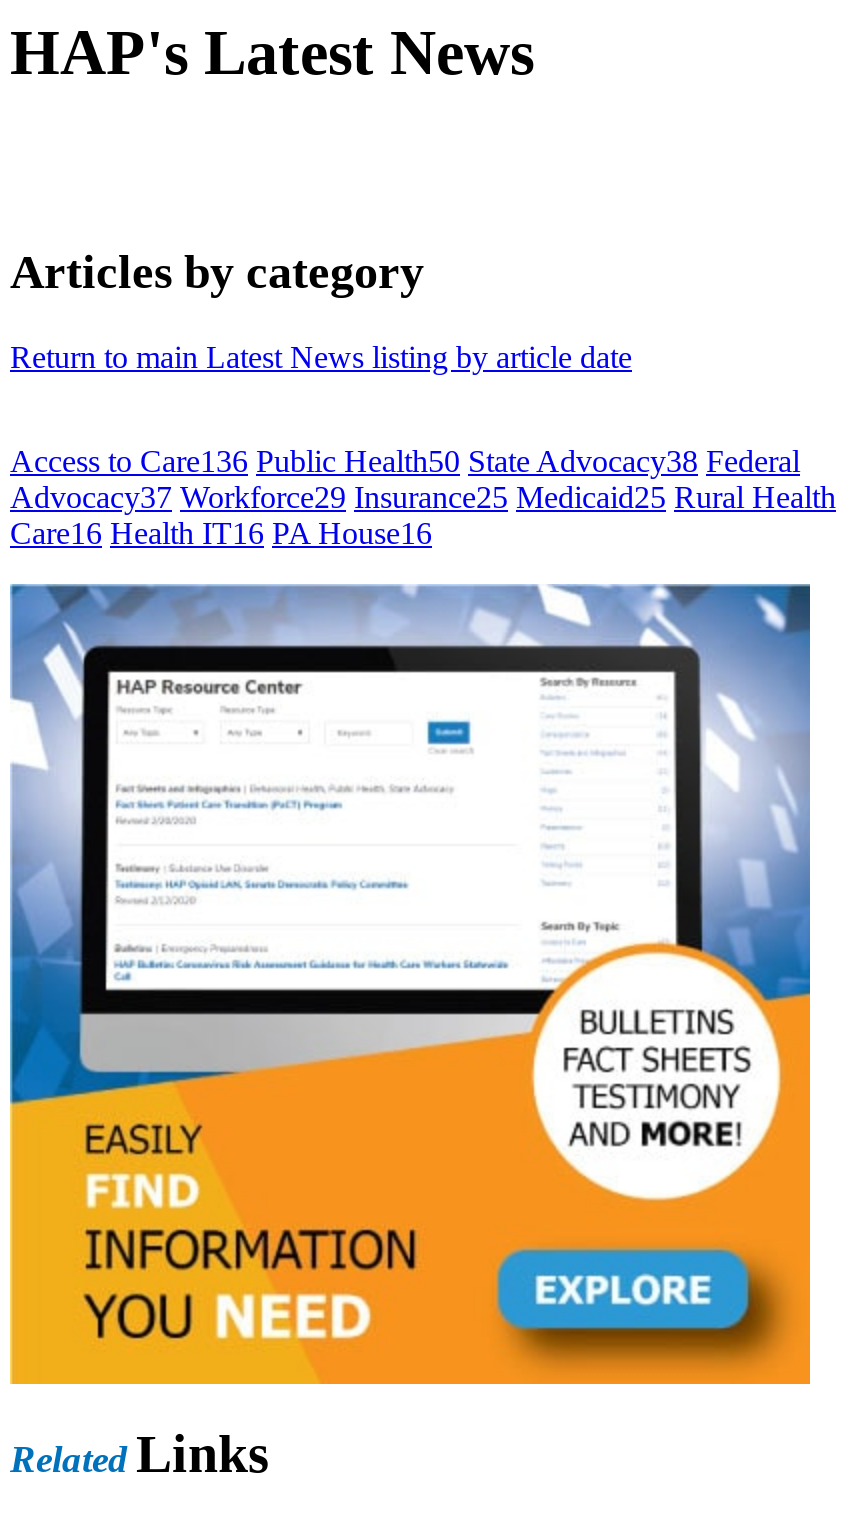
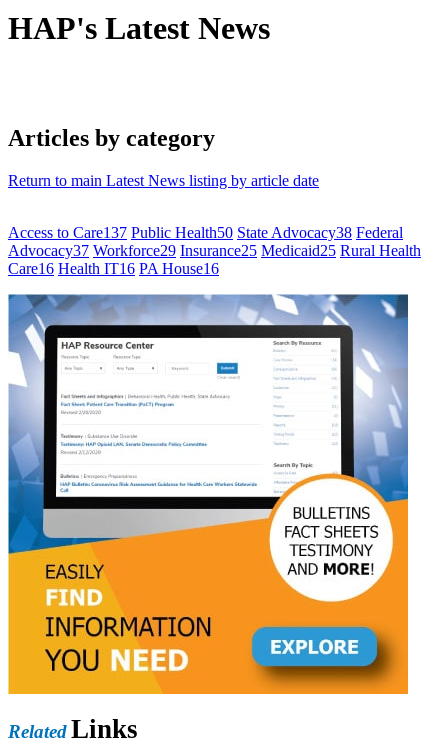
- Access to Care136 Public Health50 State Advocacy38 Federal
+ Access to Care137 Public Health50 State Advocacy38 Federal
